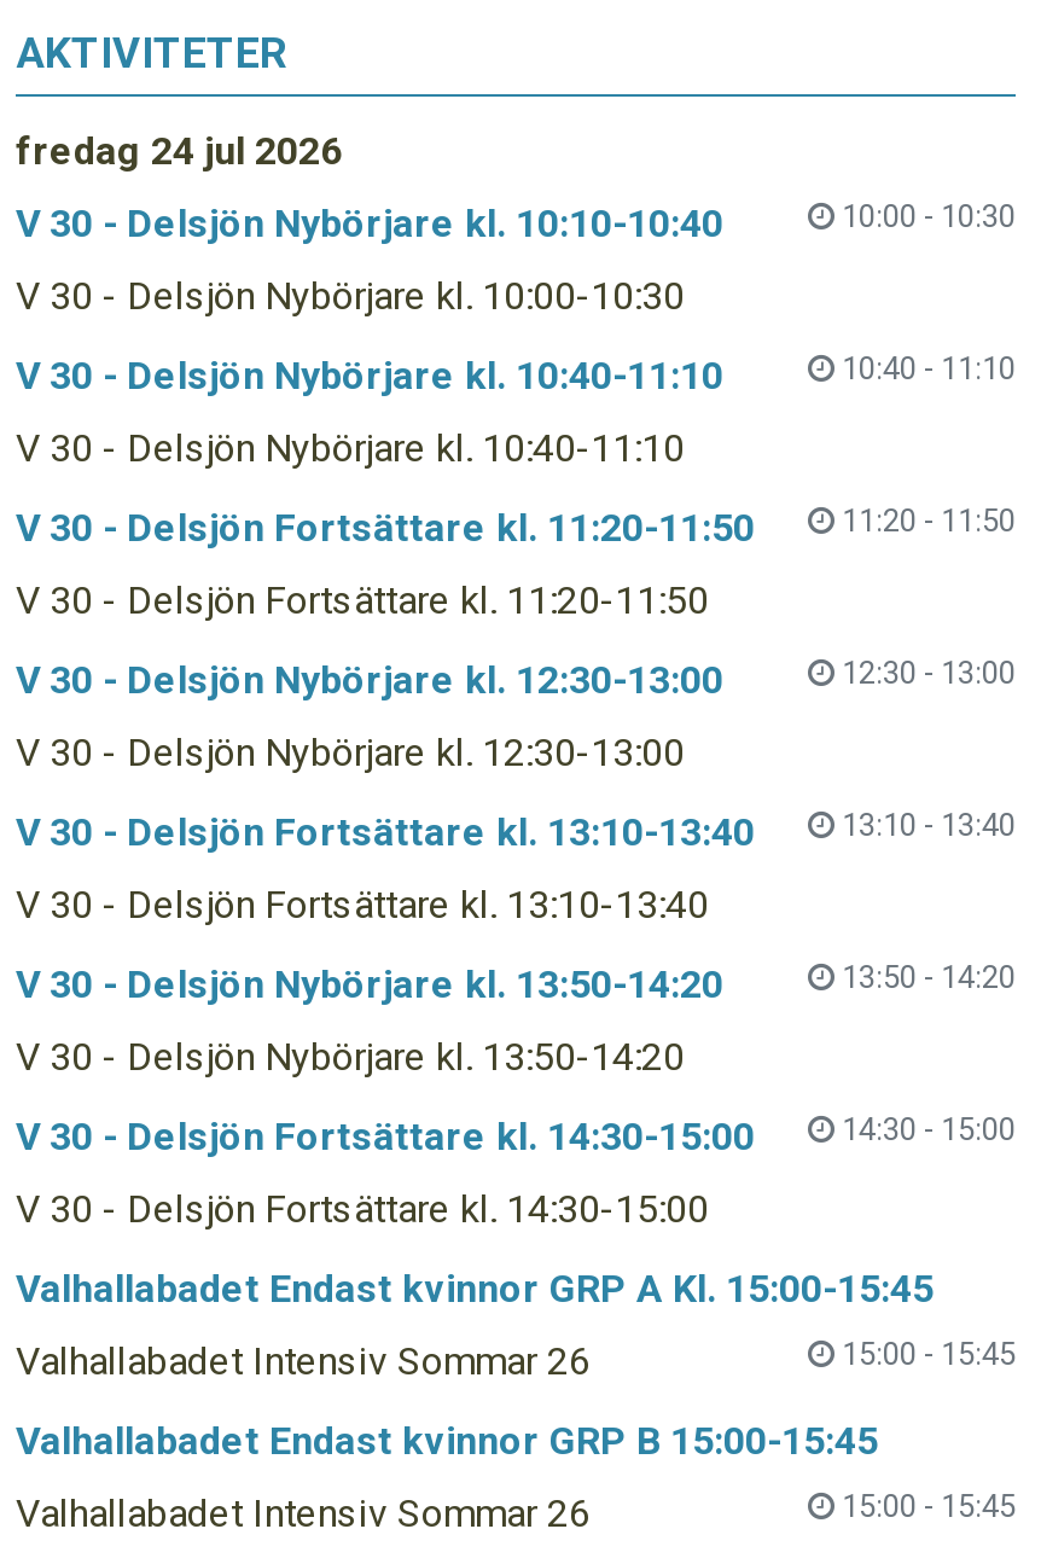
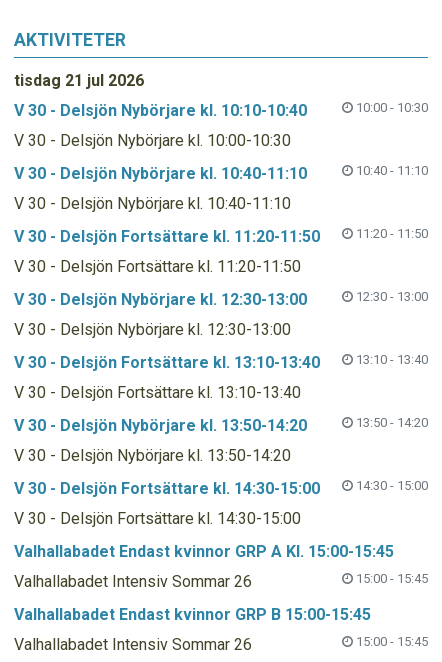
- fredag 24 jul 2026
+ tisdag 21 jul 2026
